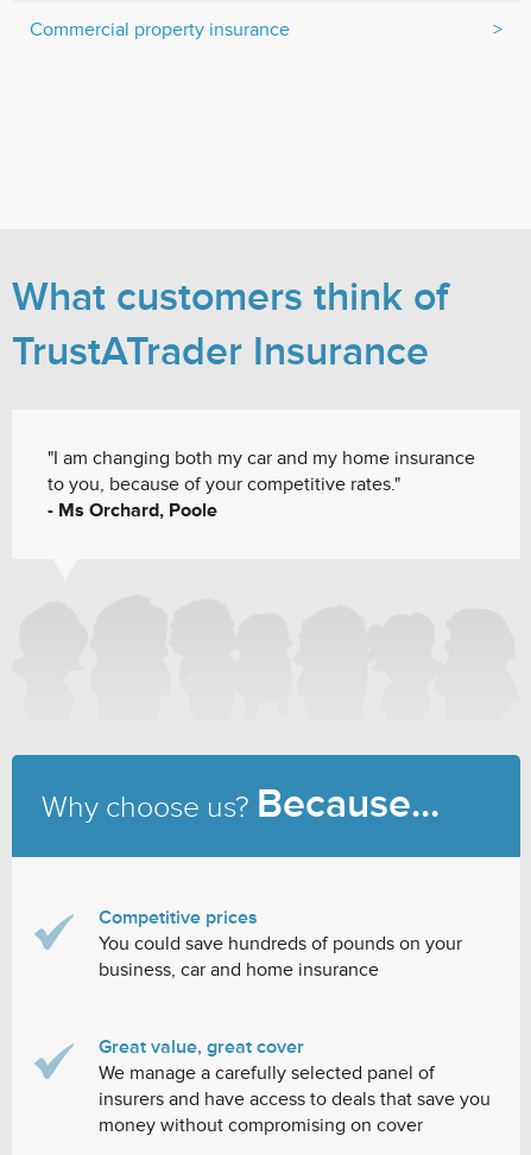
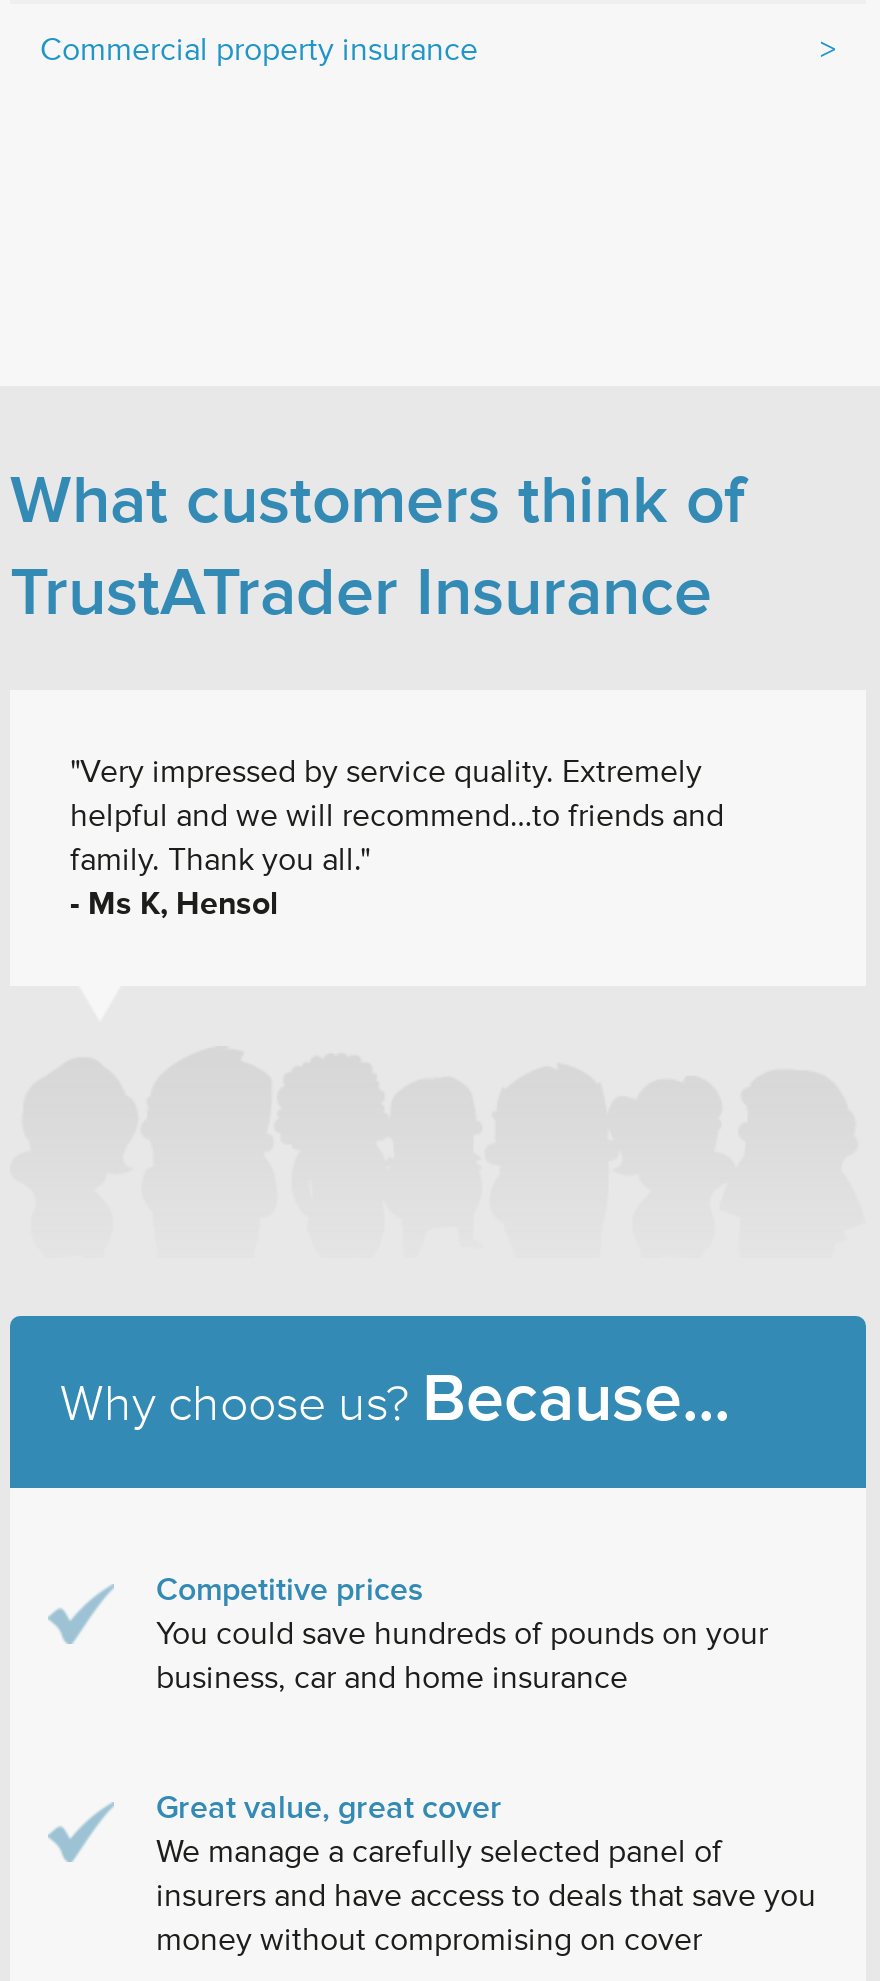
- "I am changing both my car and my home insurance
- to you, because of your competitive rates."
- - Ms Orchard, Poole
+ "Very impressed by service quality. Extremely
+ helpful and we will recommend…to friends and
+ family. Thank you all."
+ - Ms K, Hensol
